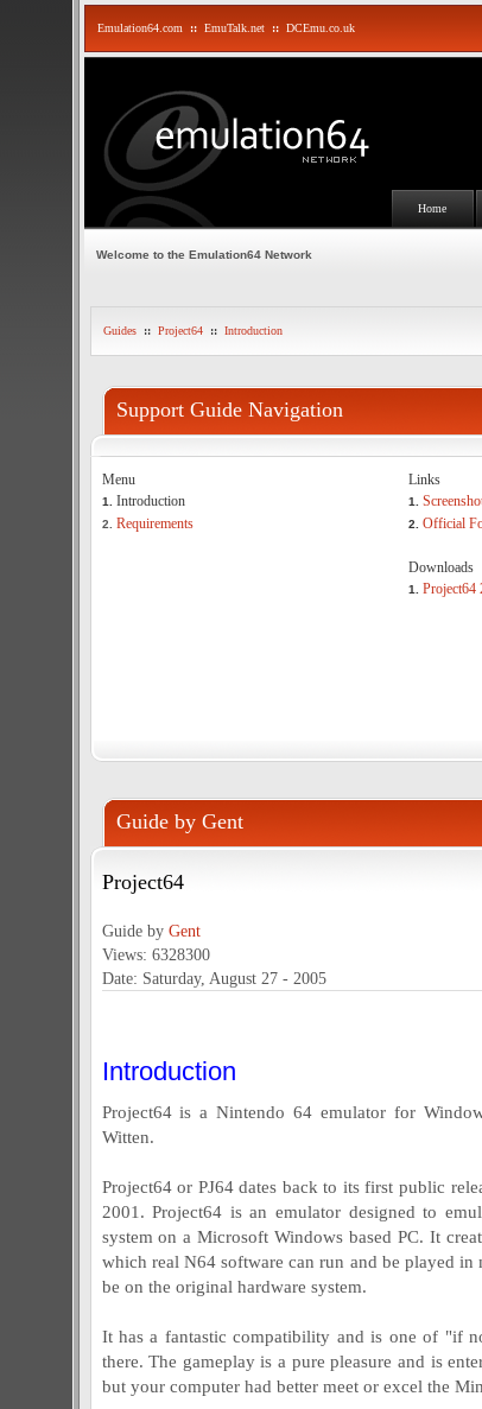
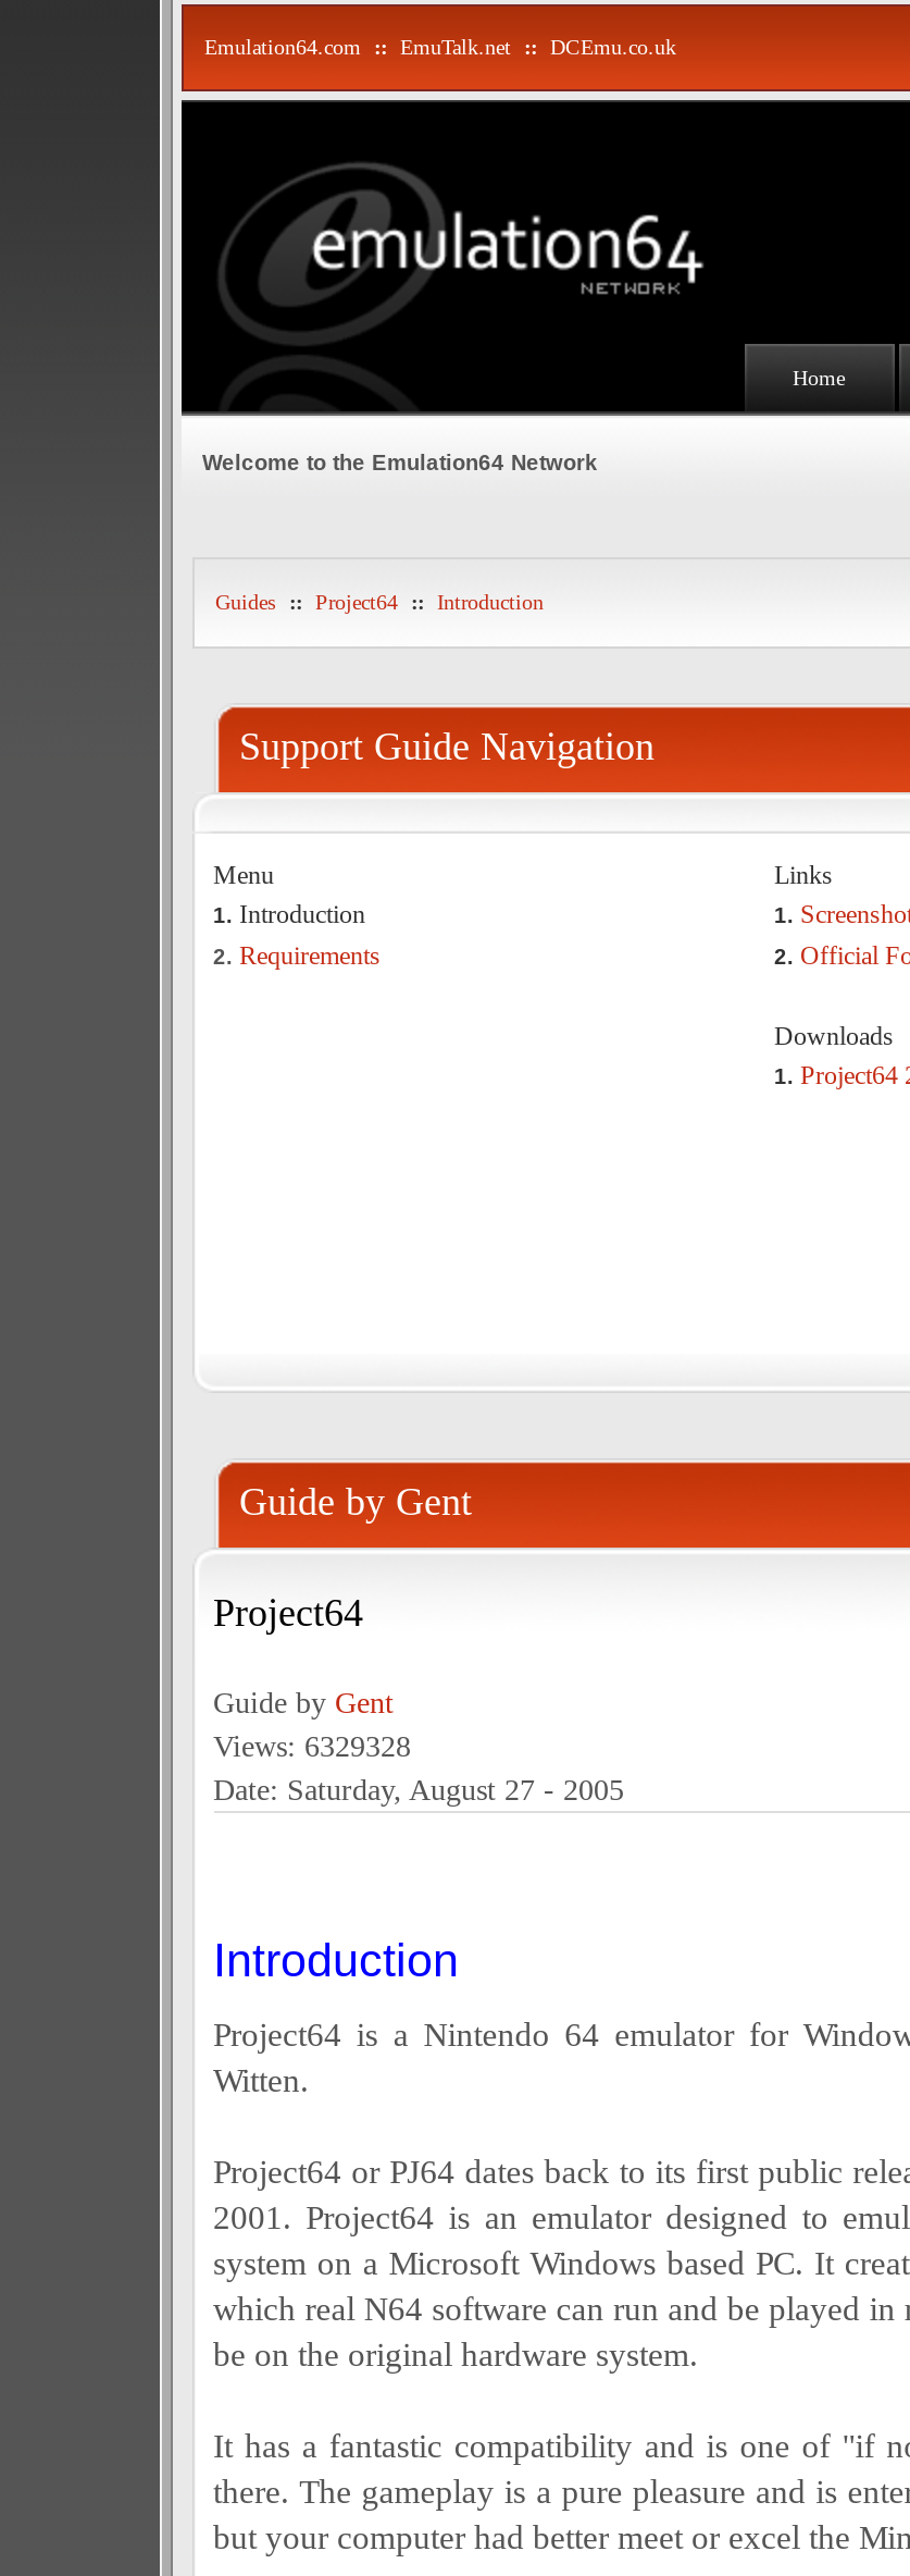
- Views: 6328300
+ Views: 6329328
